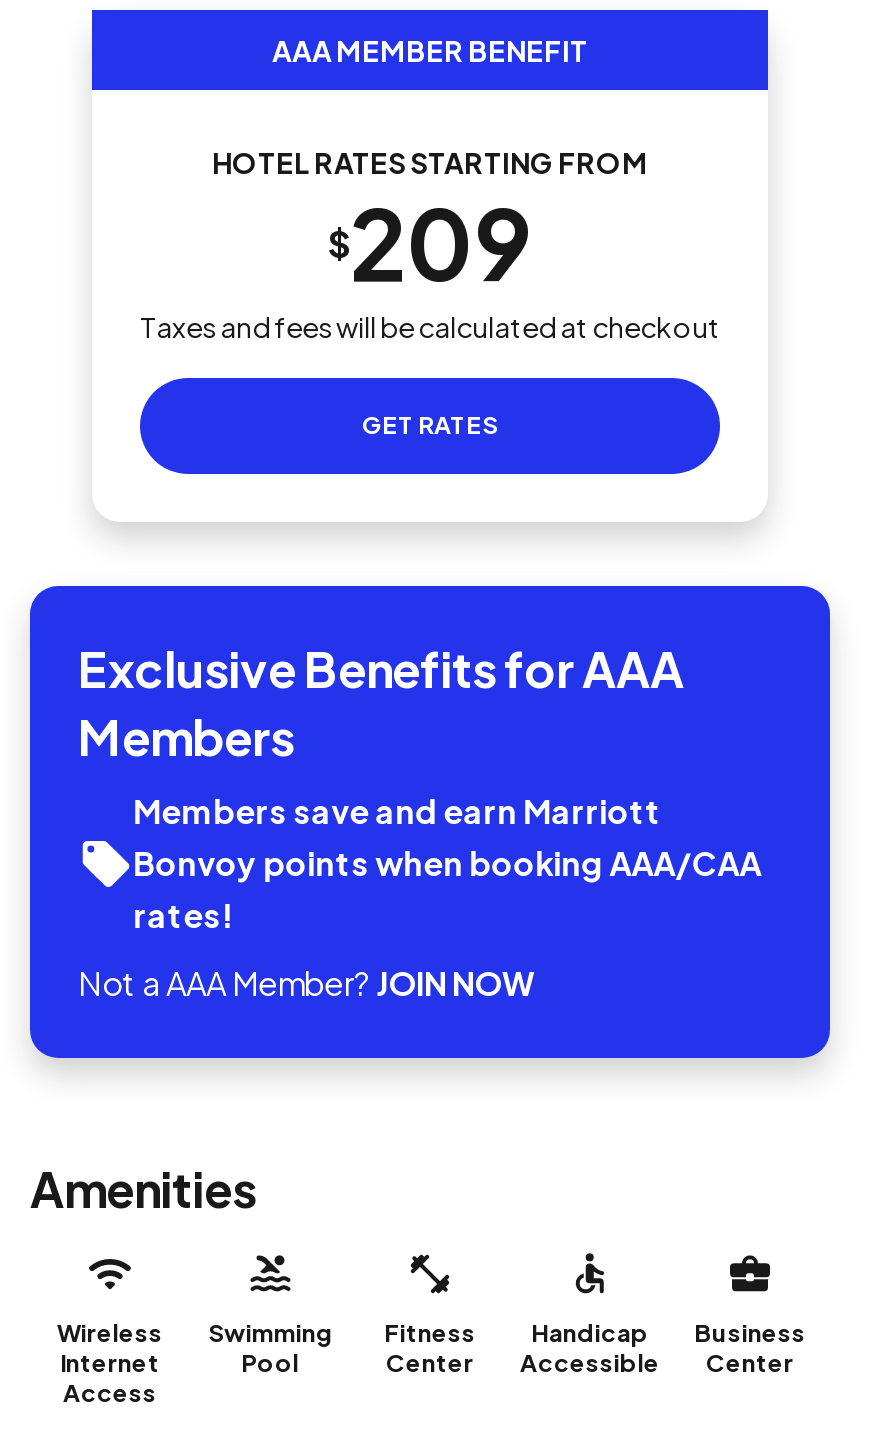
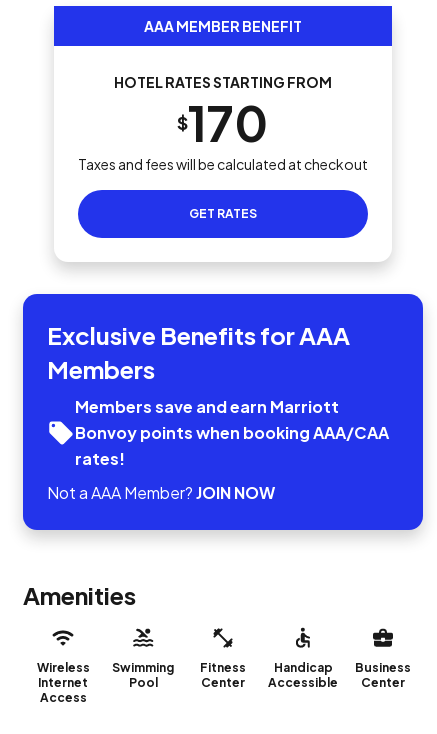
- $209
+ $170
